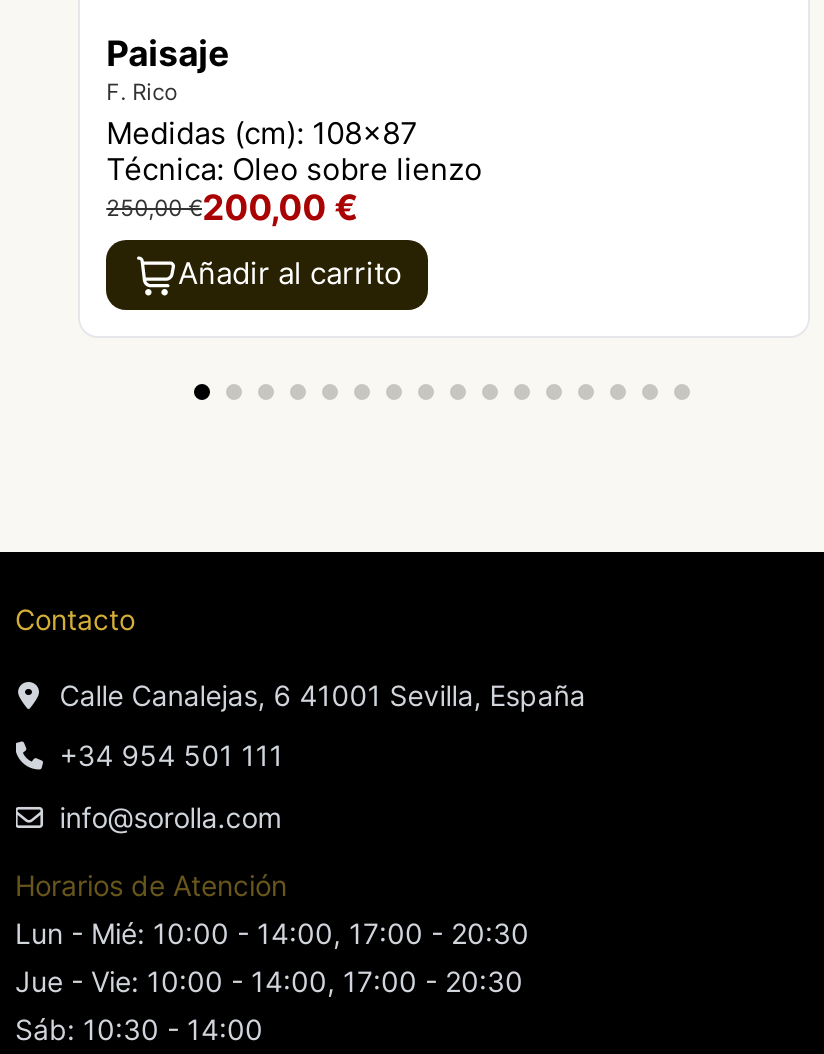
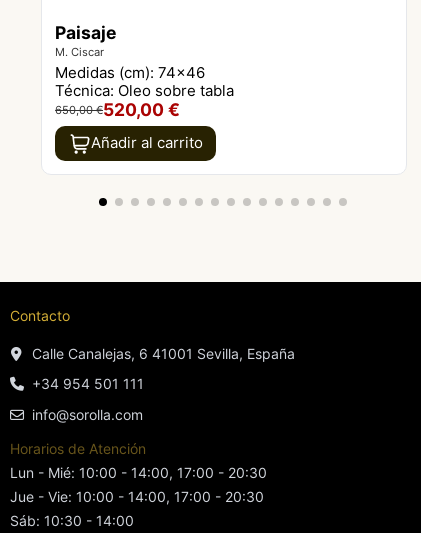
- F. Rico
- Medidas (cm): 108x87
- Técnica: Oleo sobre lienzo
- 200,00 €
- 250,00 €
+ M. Ciscar
+ Medidas (cm): 74x46
+ Técnica: Oleo sobre tabla
+ 520,00 €
+ 650,00 €
